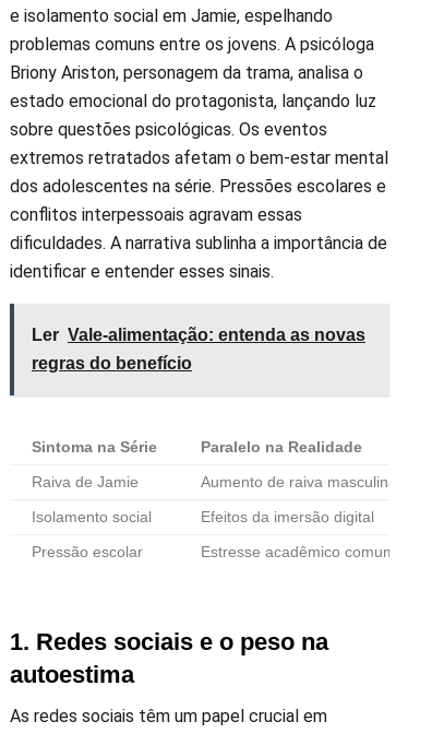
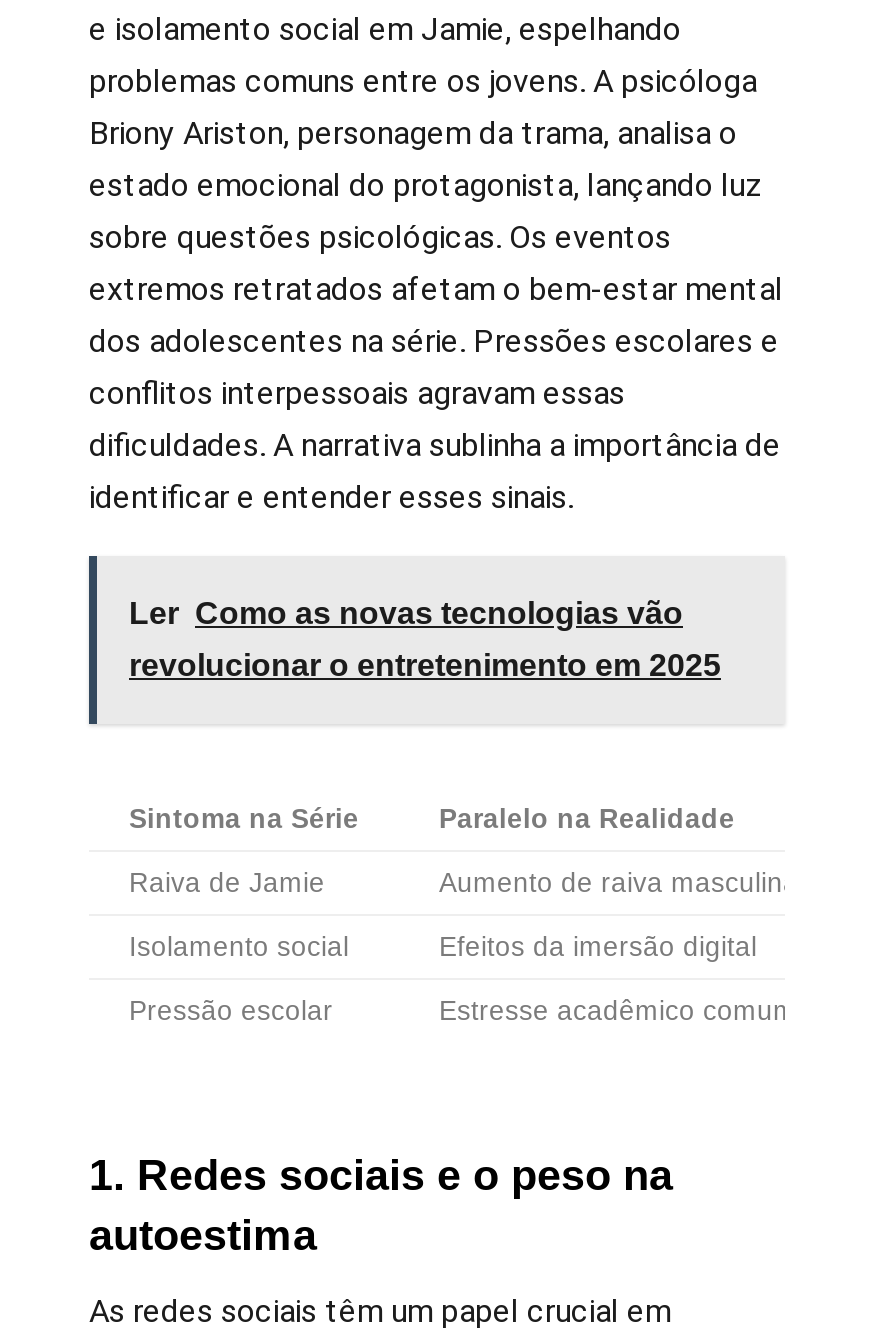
- Ler Vale-alimentação: entenda as novas
+ Ler Como as novas tecnologias vão

- regras do benefício
+ revolucionar o entretenimento em 2025
